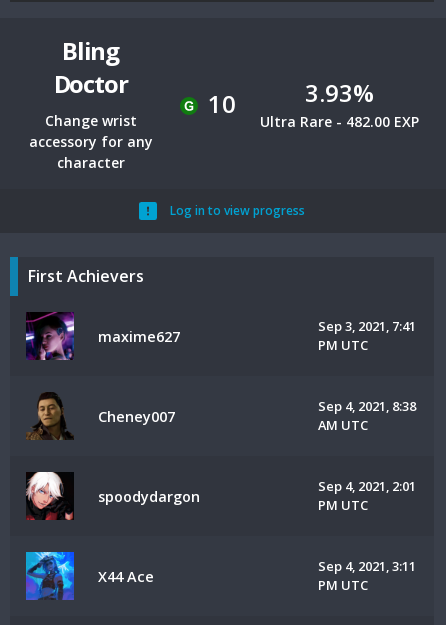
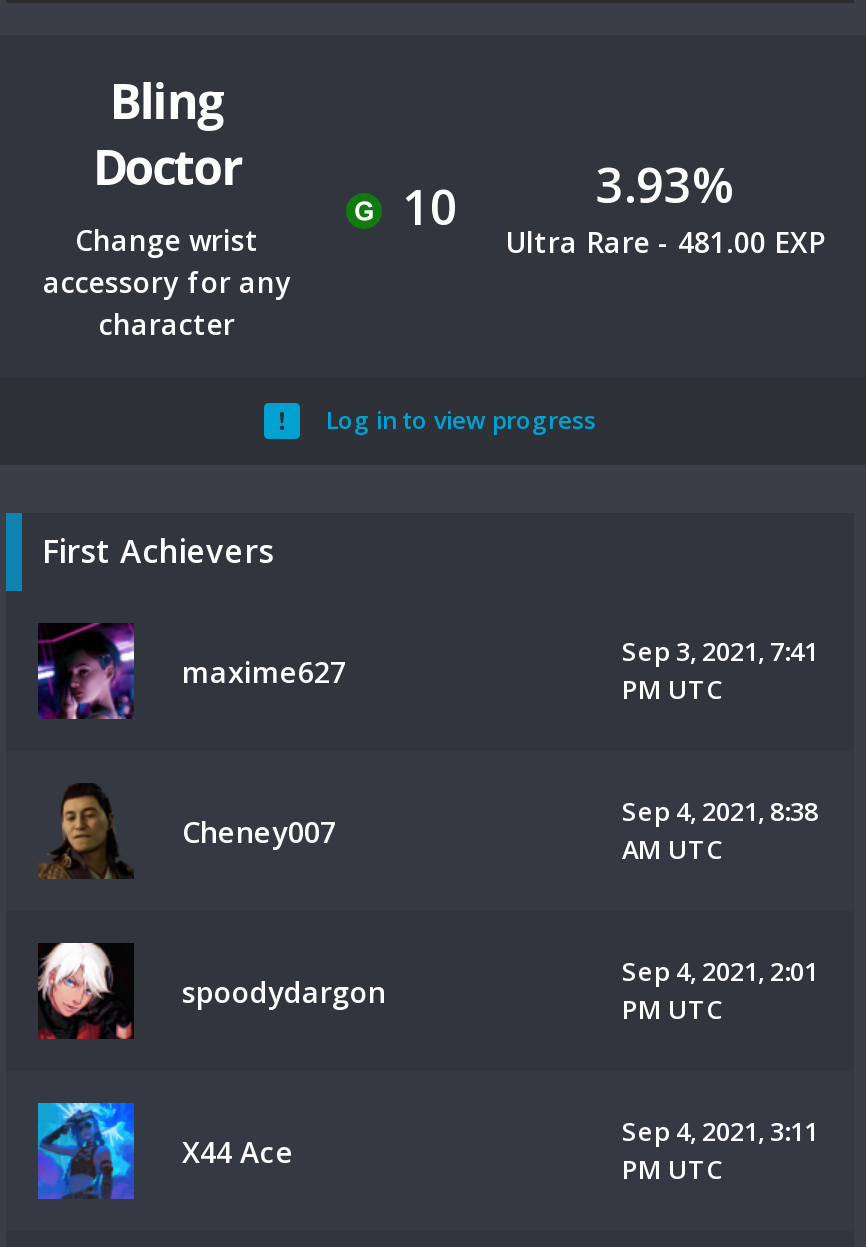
- Ultra Rare - 482.00 EXP
+ Ultra Rare - 481.00 EXP
